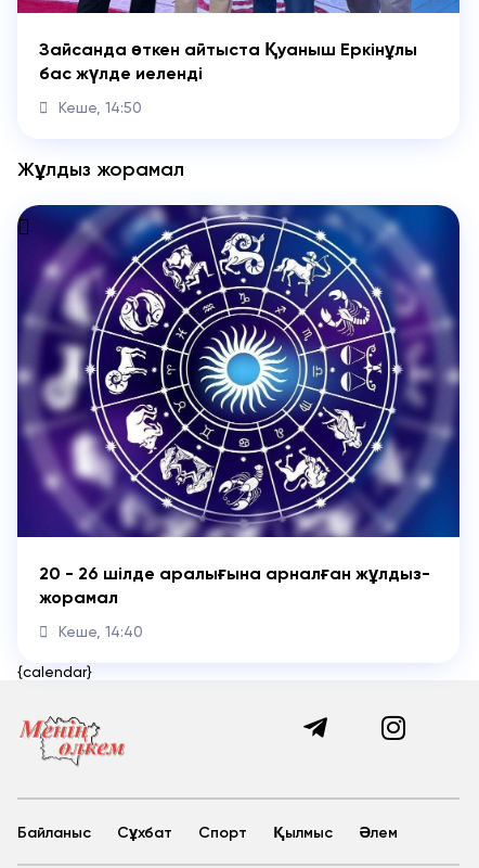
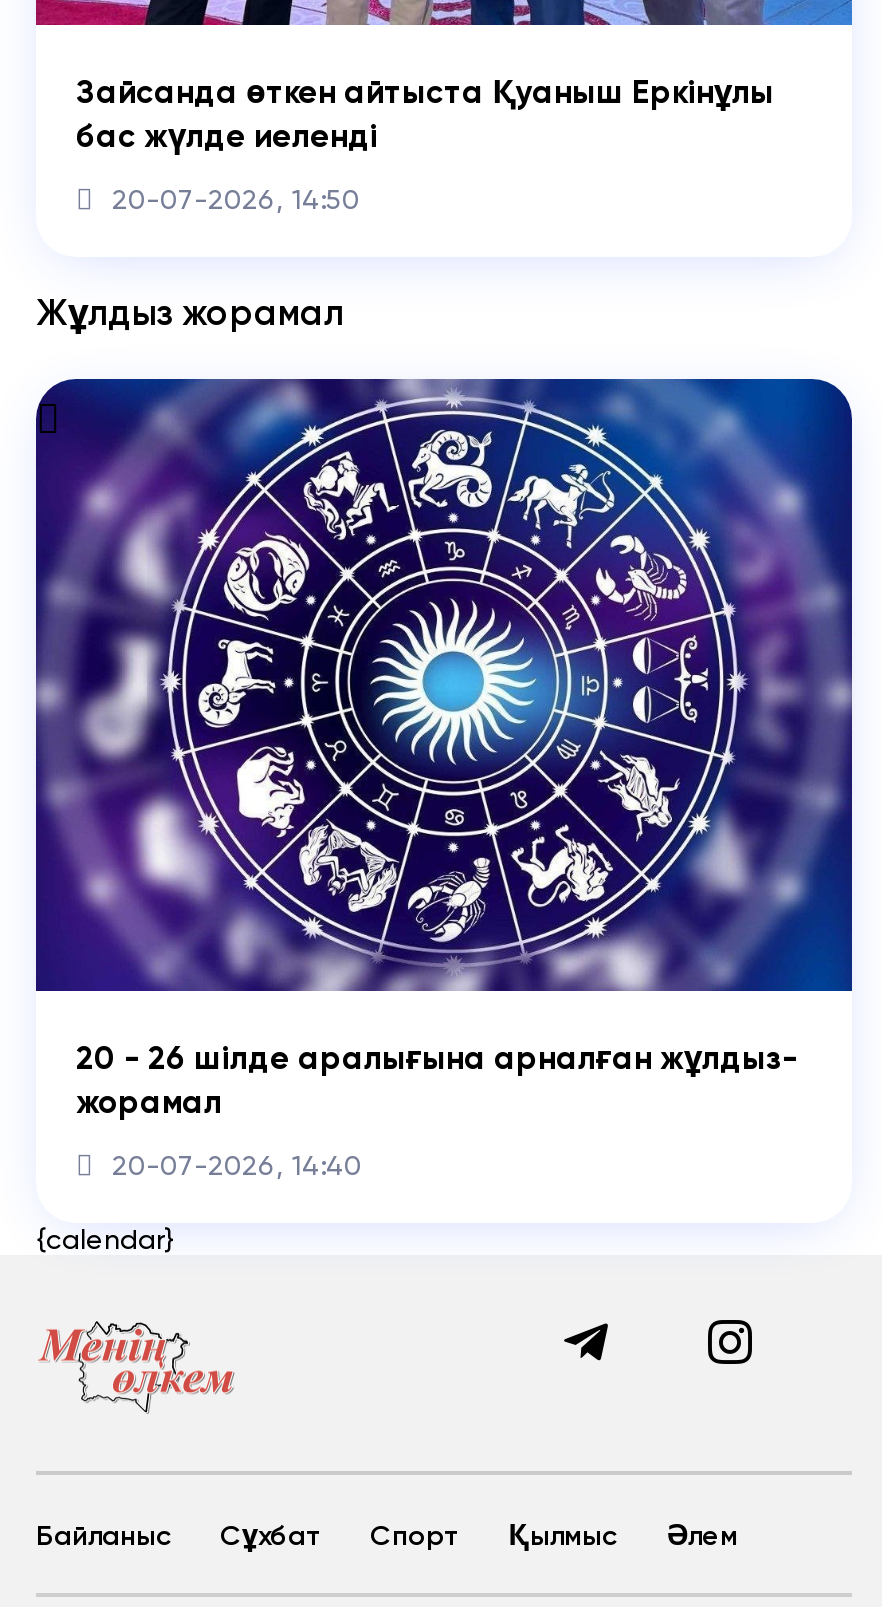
- Кеше, 14:50
+ 20-07-2026, 14:50

- Кеше, 14:40
+ 20-07-2026, 14:40
